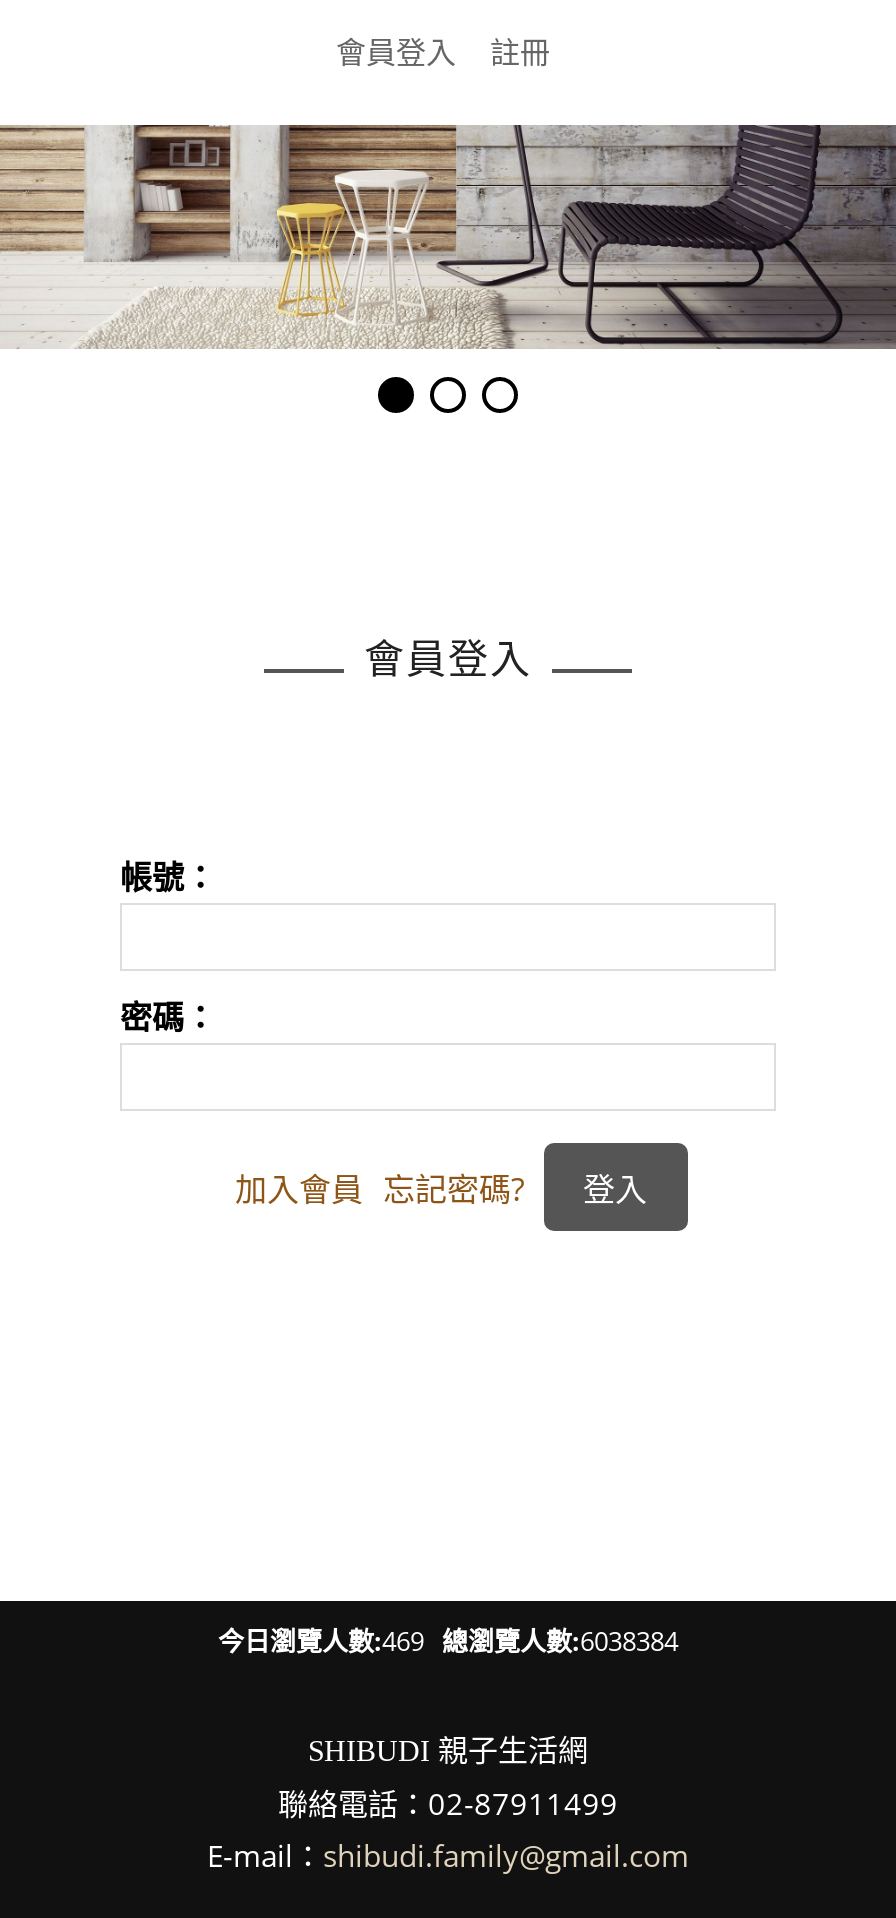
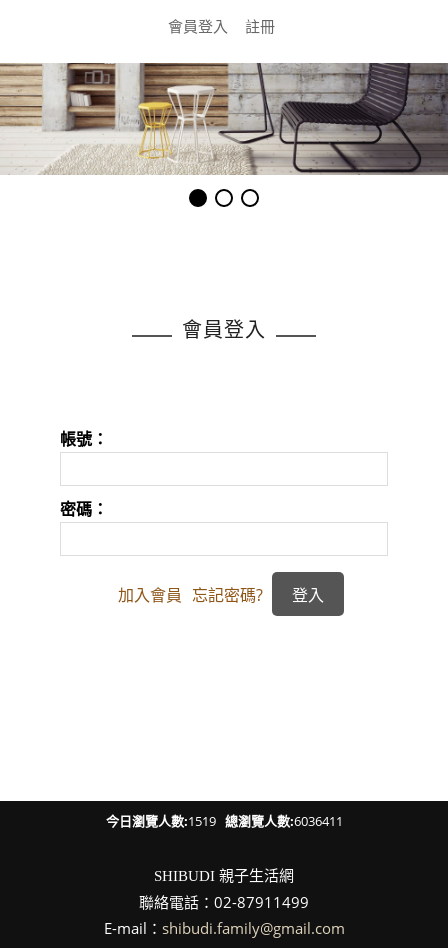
- 今日瀏覽人數:469總瀏覽人數:6038384
+ 今日瀏覽人數:1519總瀏覽人數:6036411
